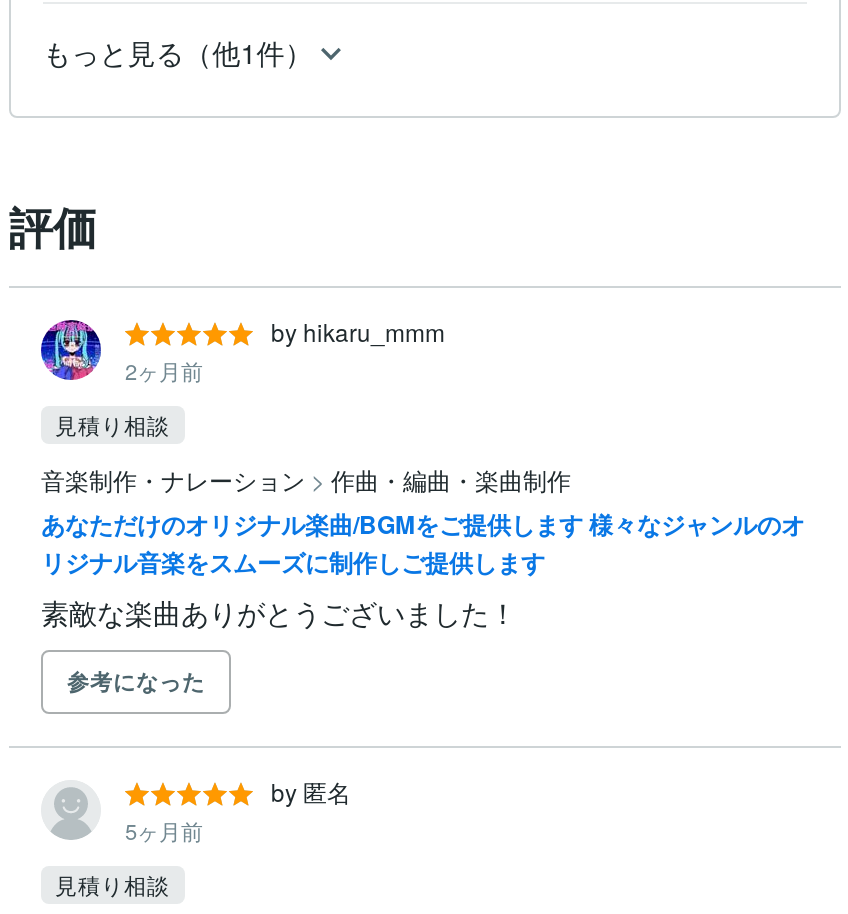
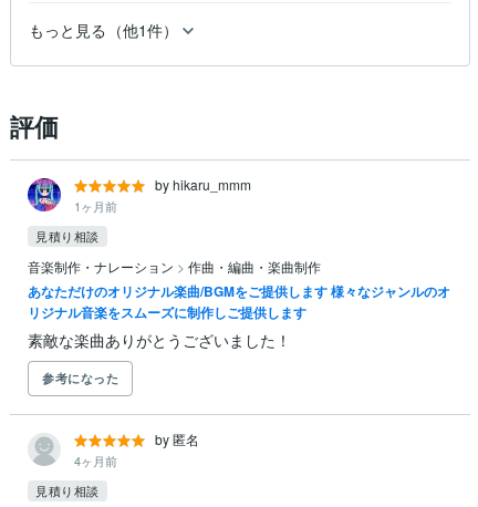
- 2ヶ月前
+ 1ヶ月前

- 5ヶ月前
+ 4ヶ月前
